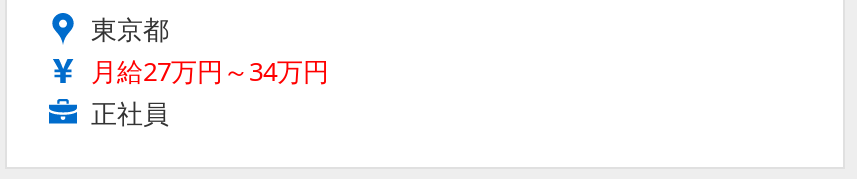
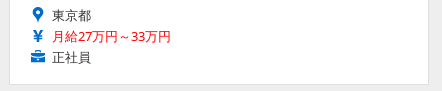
- 月給27万円～34万円
+ 月給27万円～33万円
